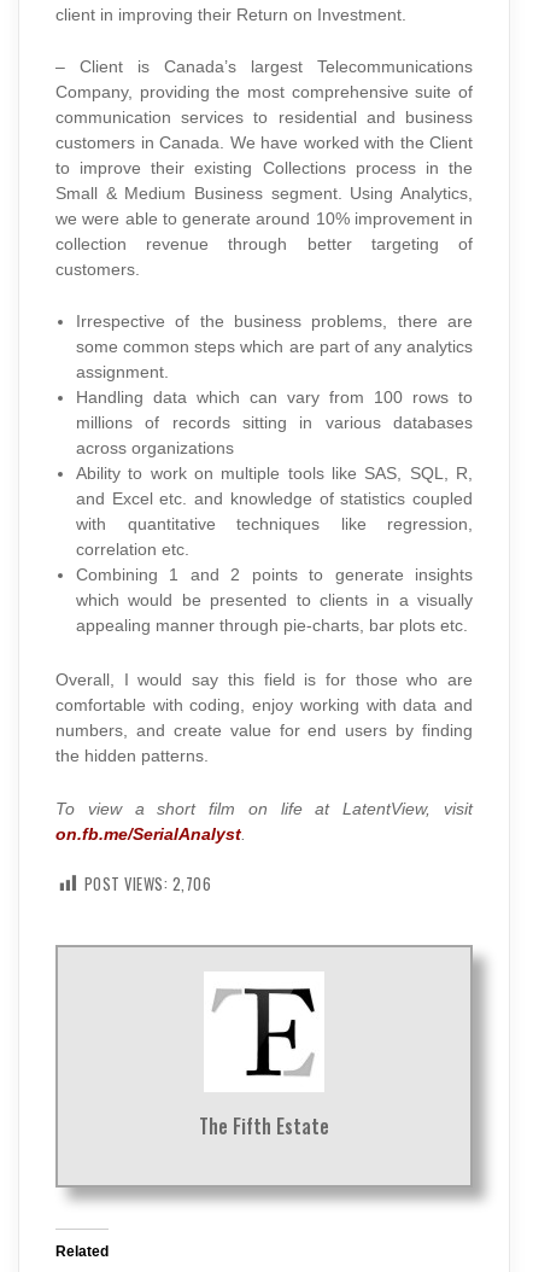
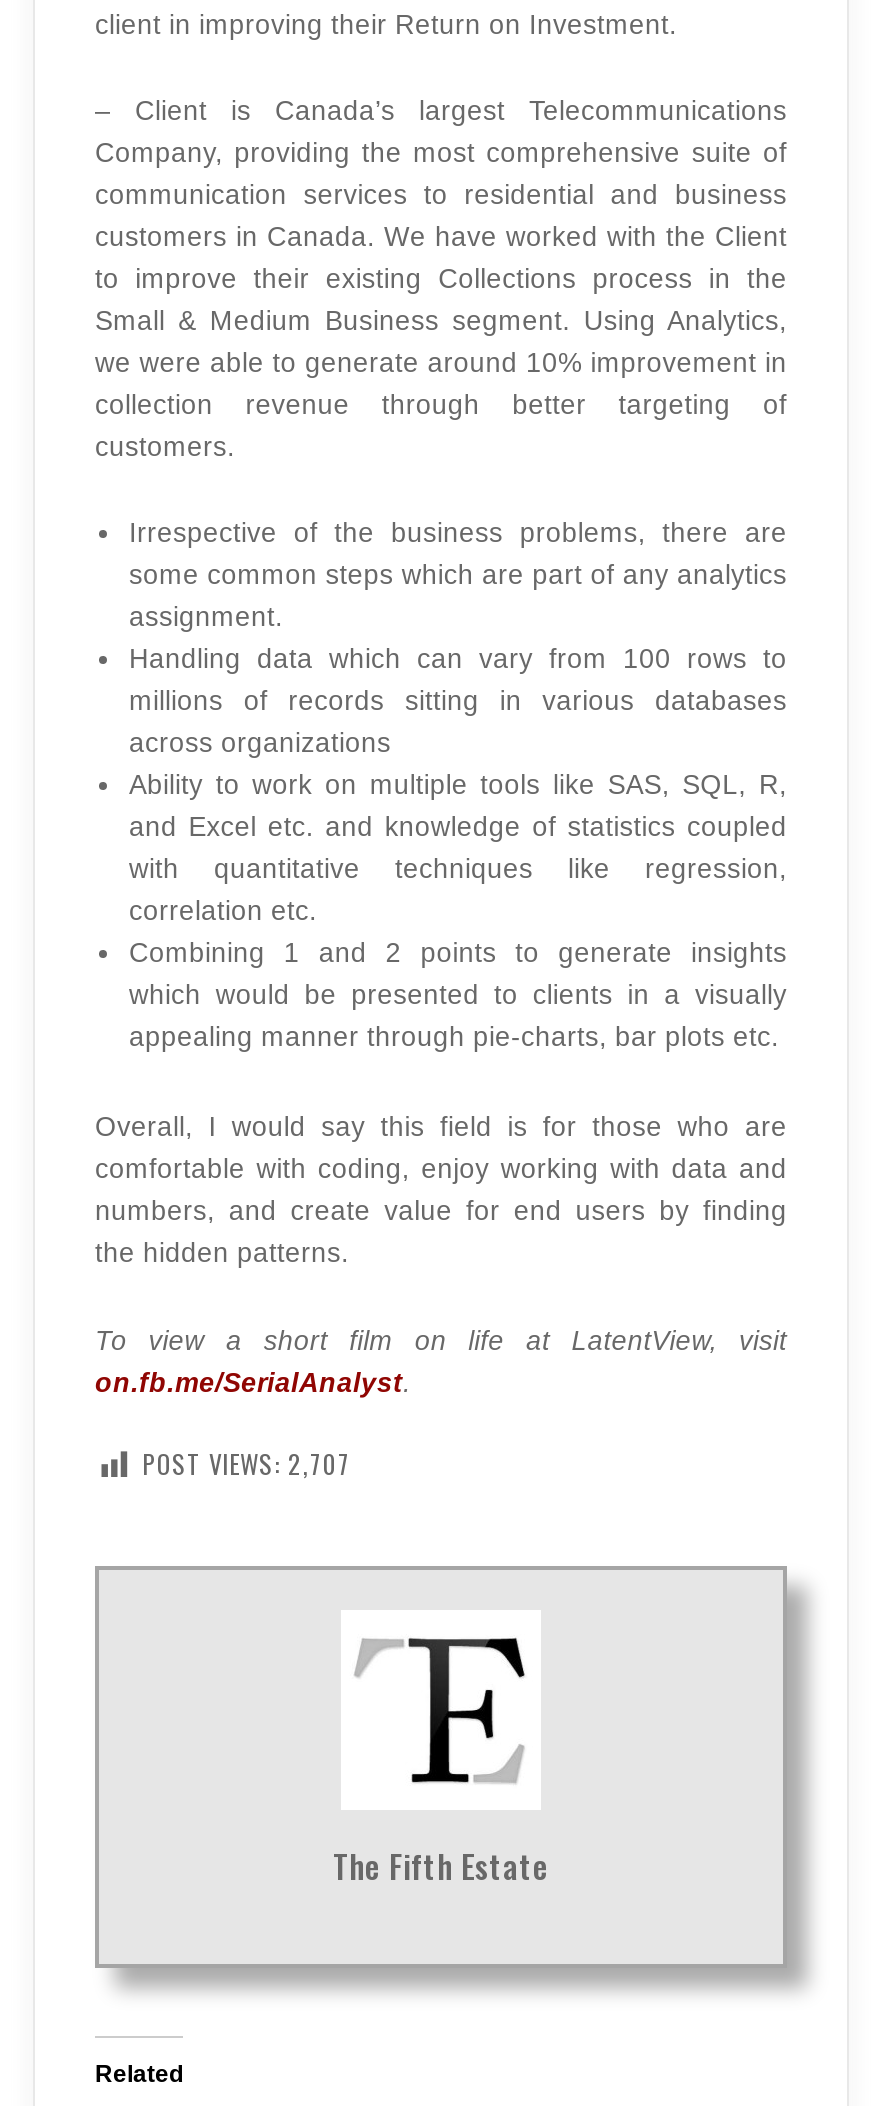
- POST VIEWS: 2,706
+ POST VIEWS: 2,707
